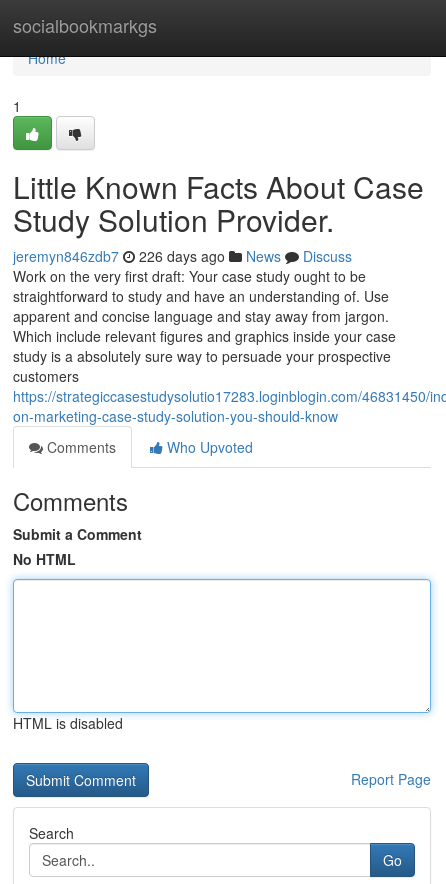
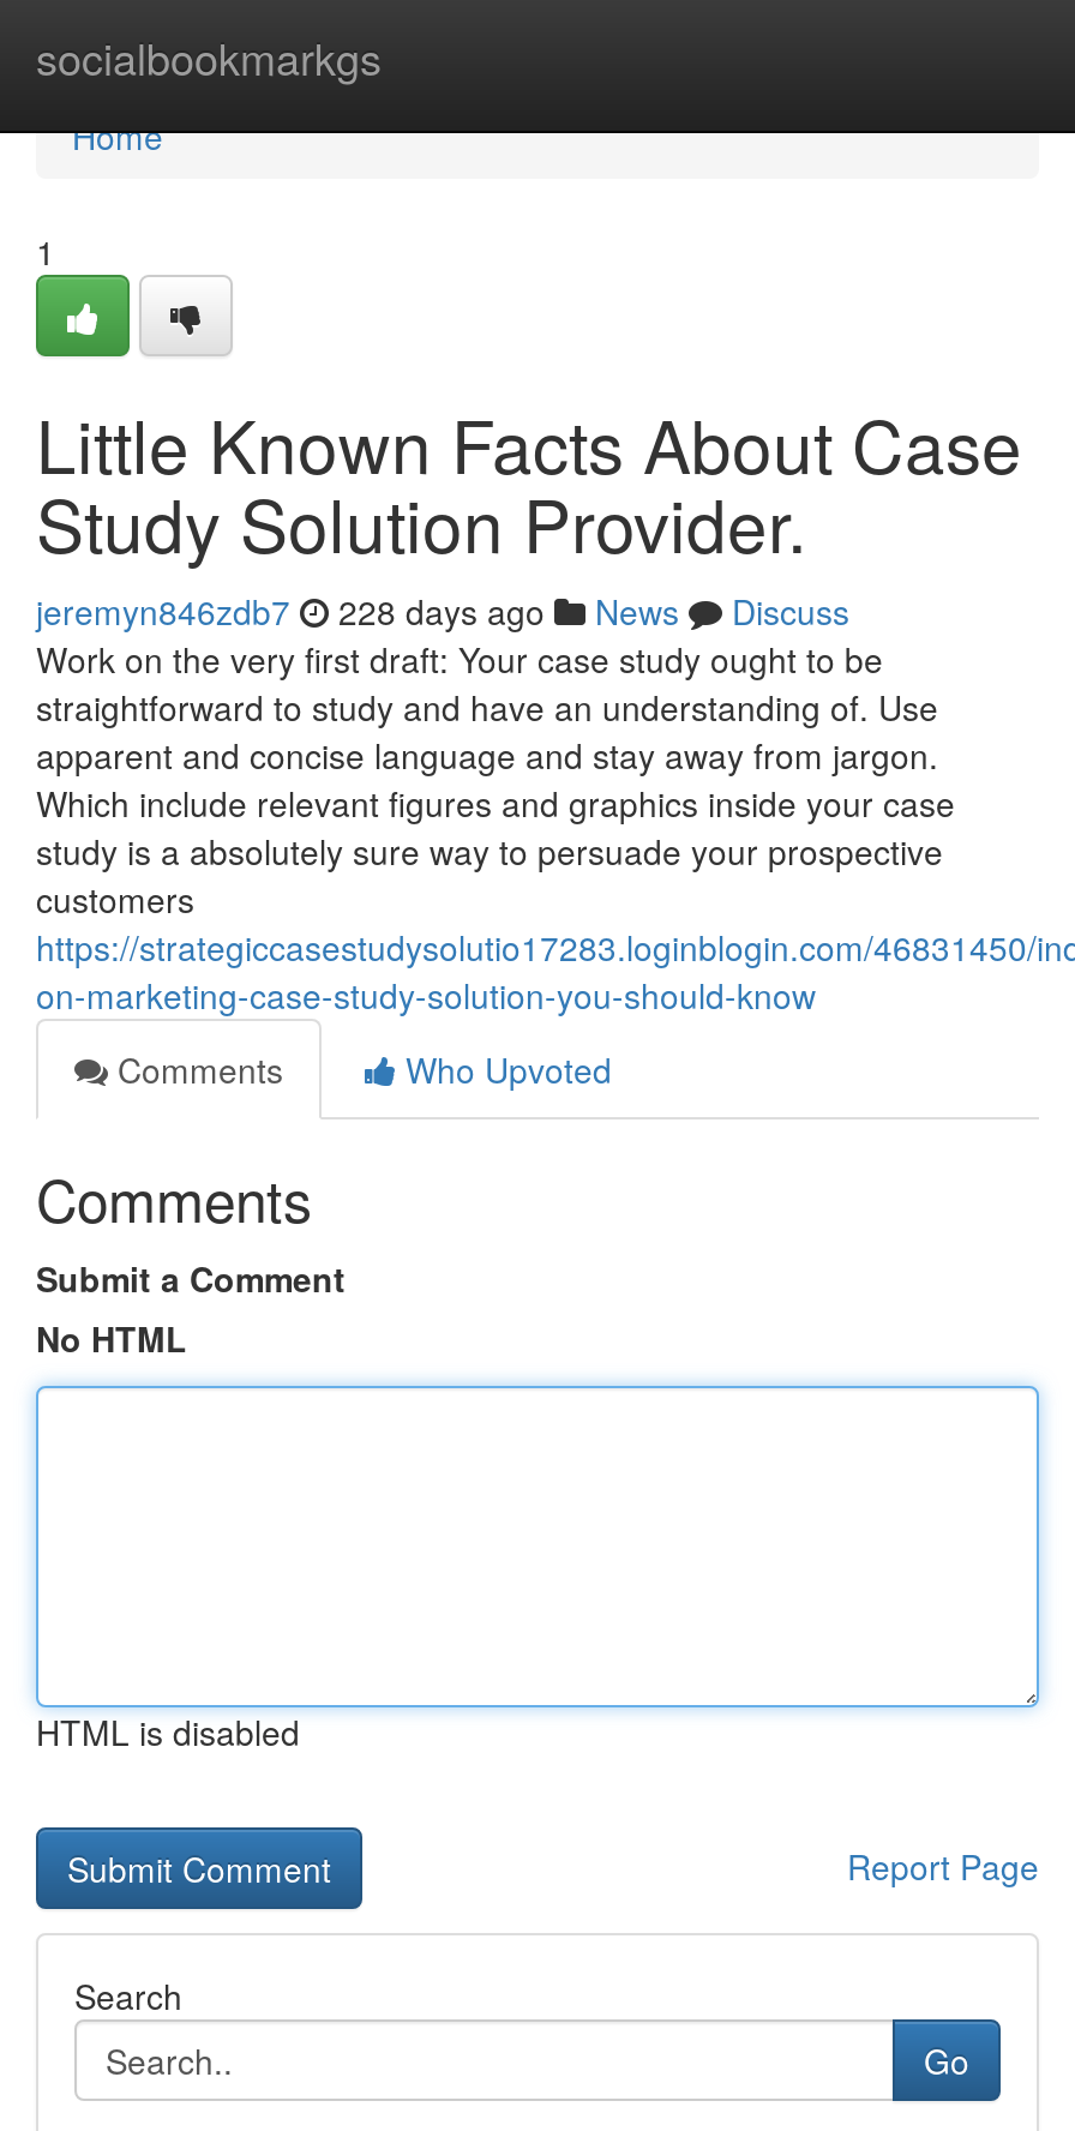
- jeremyn846zdb7 226 days ago News Discuss
+ jeremyn846zdb7 228 days ago News Discuss
